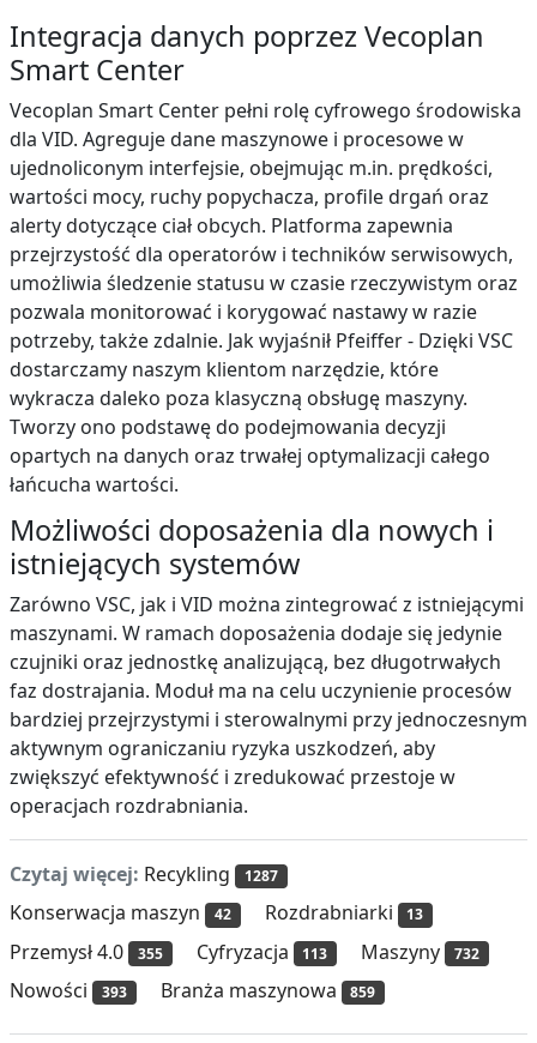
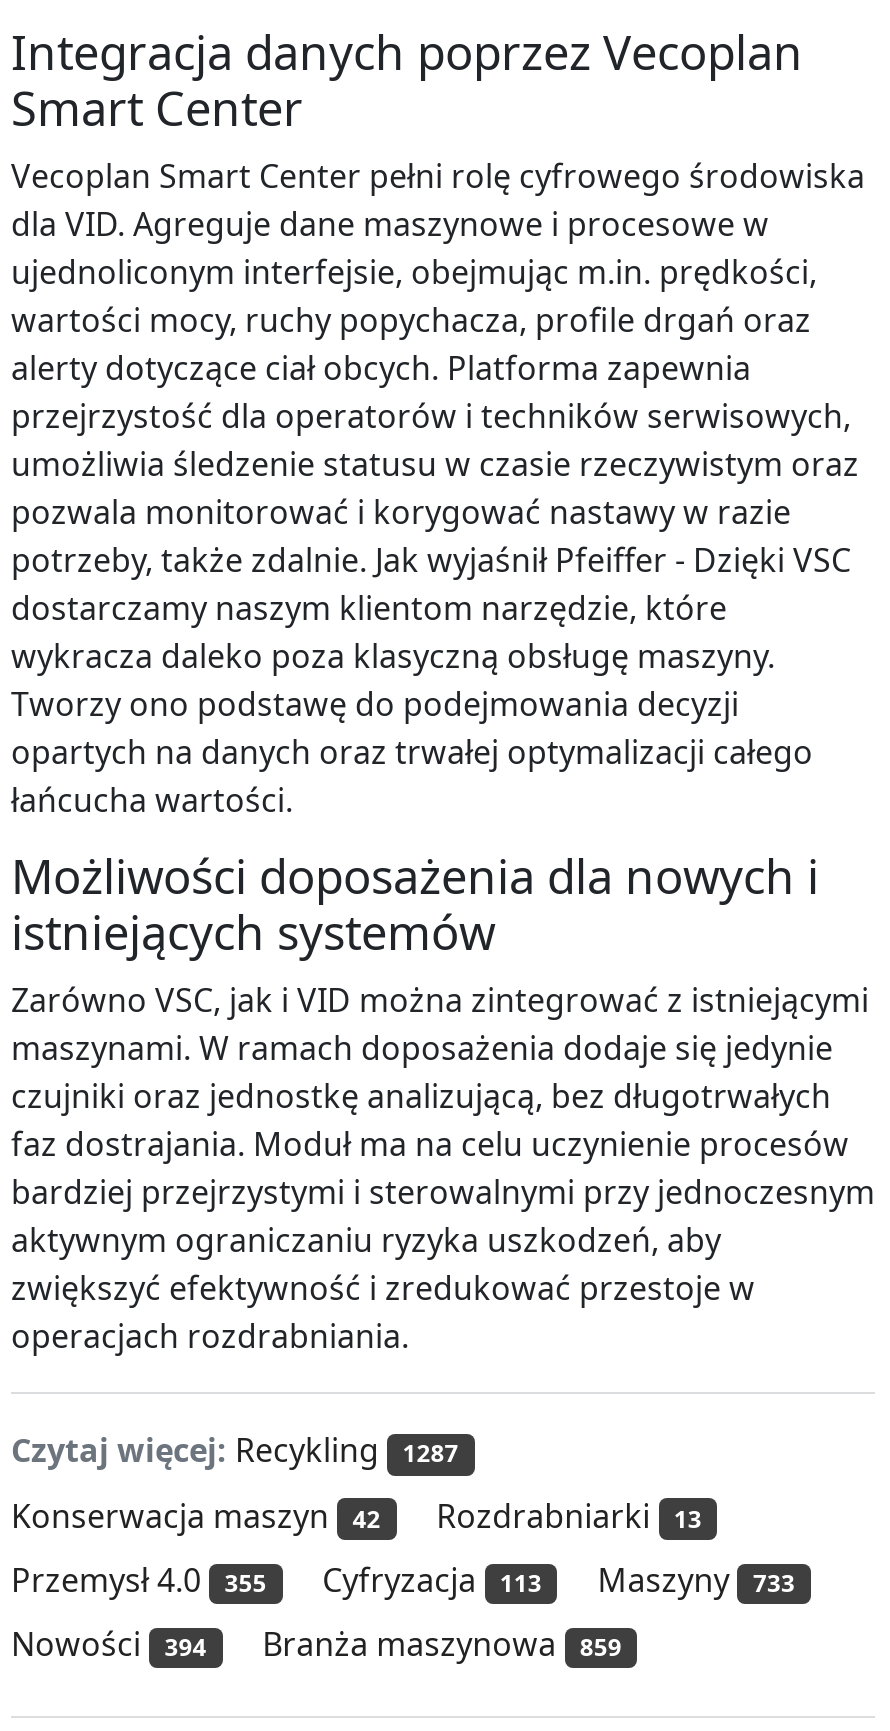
- Przemysł 4.0 355 Cyfryzacja 113 Maszyny 732
+ Przemysł 4.0 355 Cyfryzacja 113 Maszyny 733

- Nowości 393 Branża maszynowa 859
+ Nowości 394 Branża maszynowa 859
